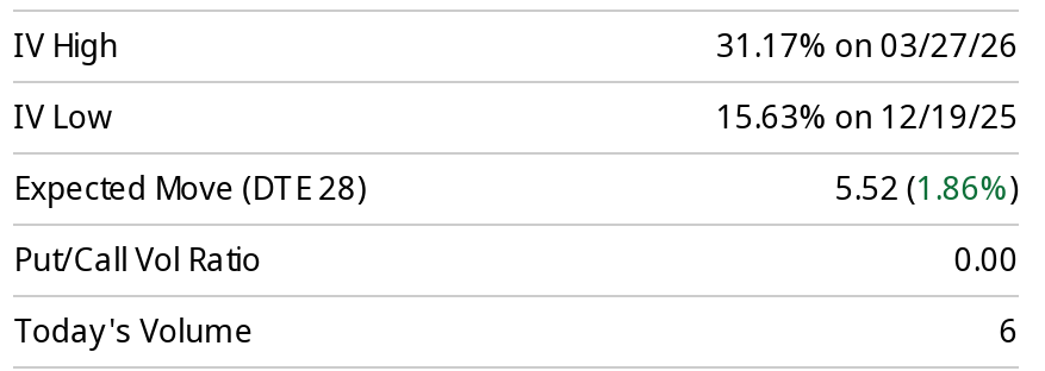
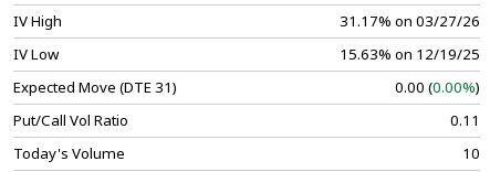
- Expected Move (DTE 28)
+ Expected Move (DTE 31)

- 5.52 (1.86%)
+ 0.00 (0.00%)

- 0.00
+ 0.11

- 6
+ 10
